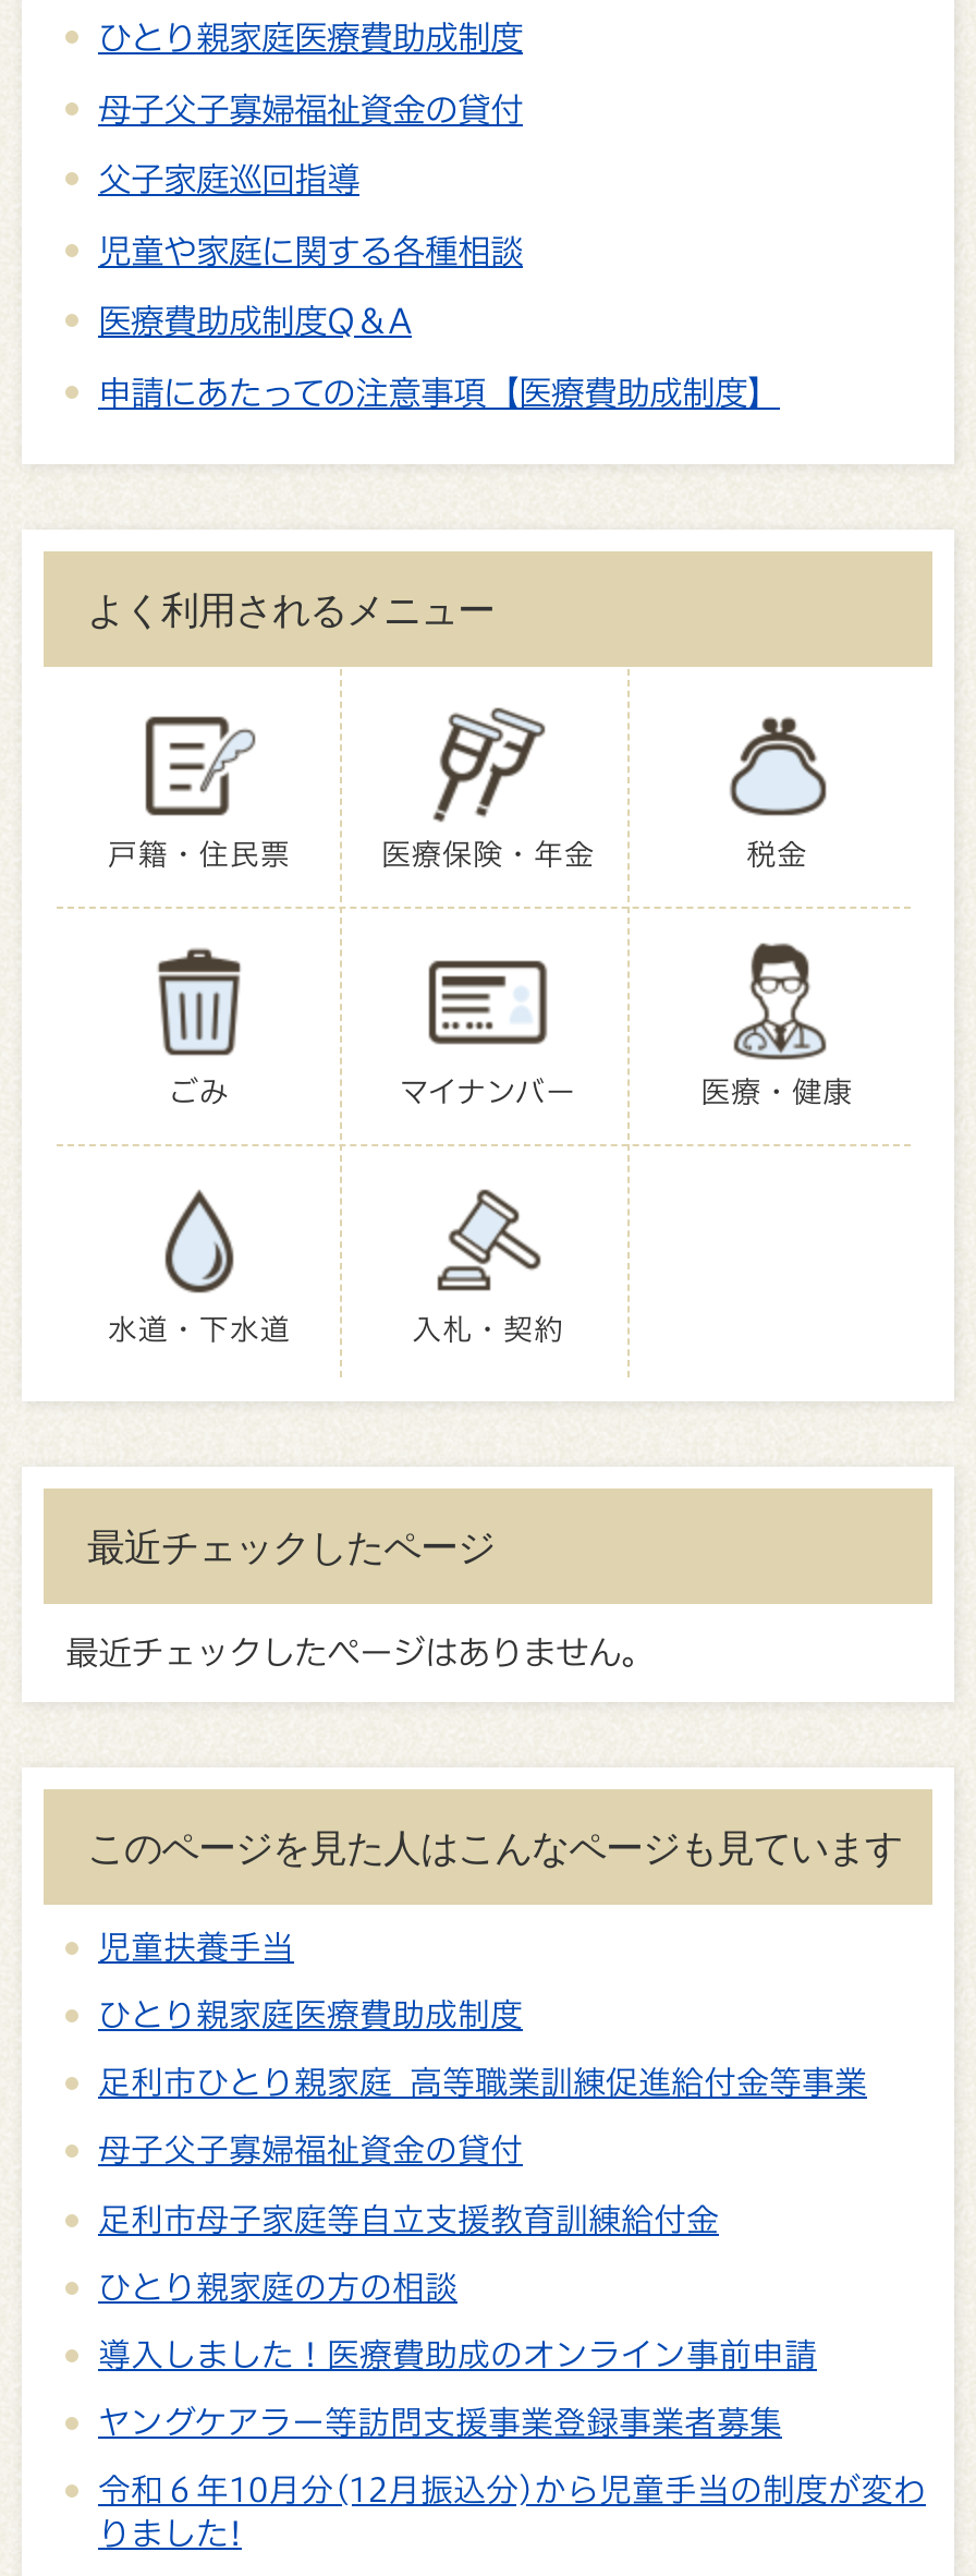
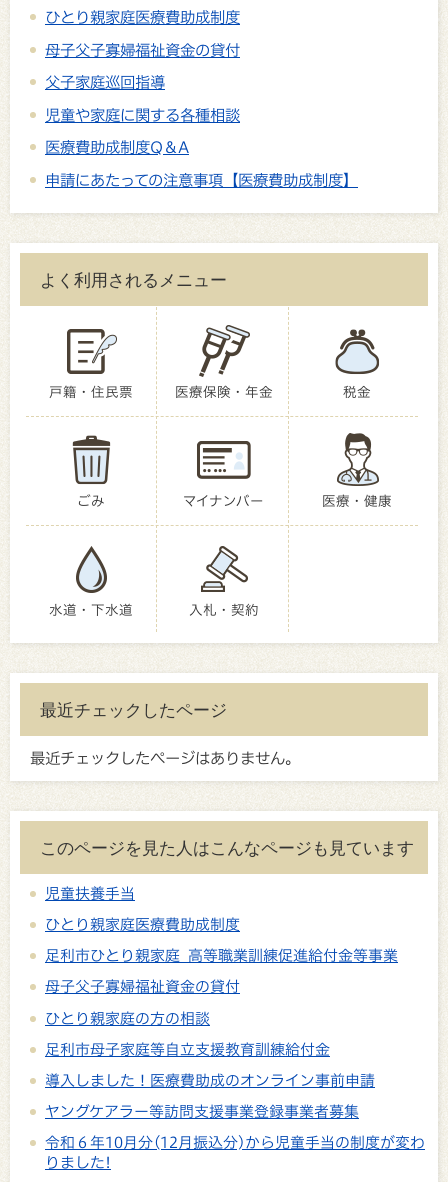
moved down: 足利市母子家庭等自立支援教育訓練給付金

moved up: ひとり親家庭の方の相談
